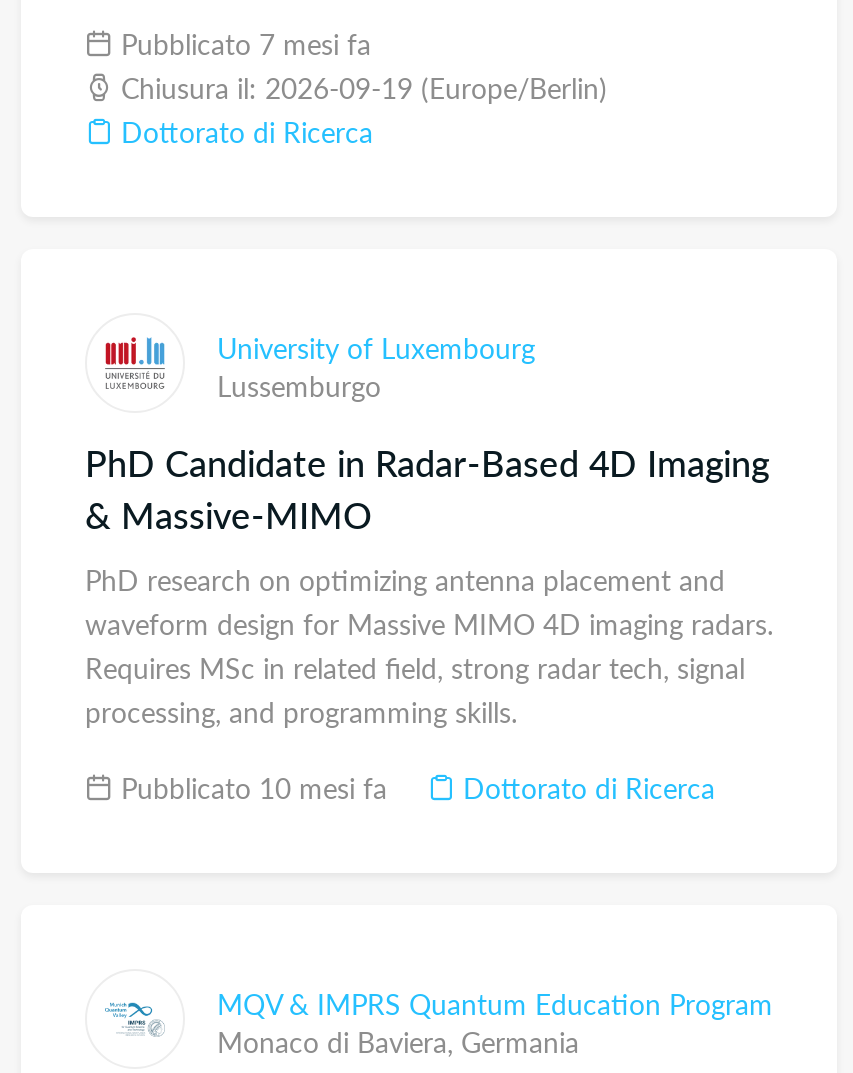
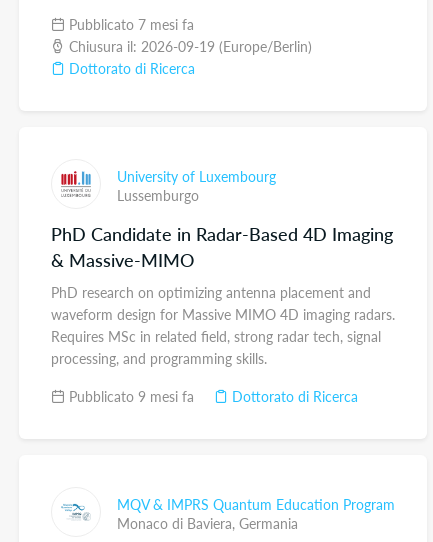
- Pubblicato 10 mesi fa
+ Pubblicato 9 mesi fa
